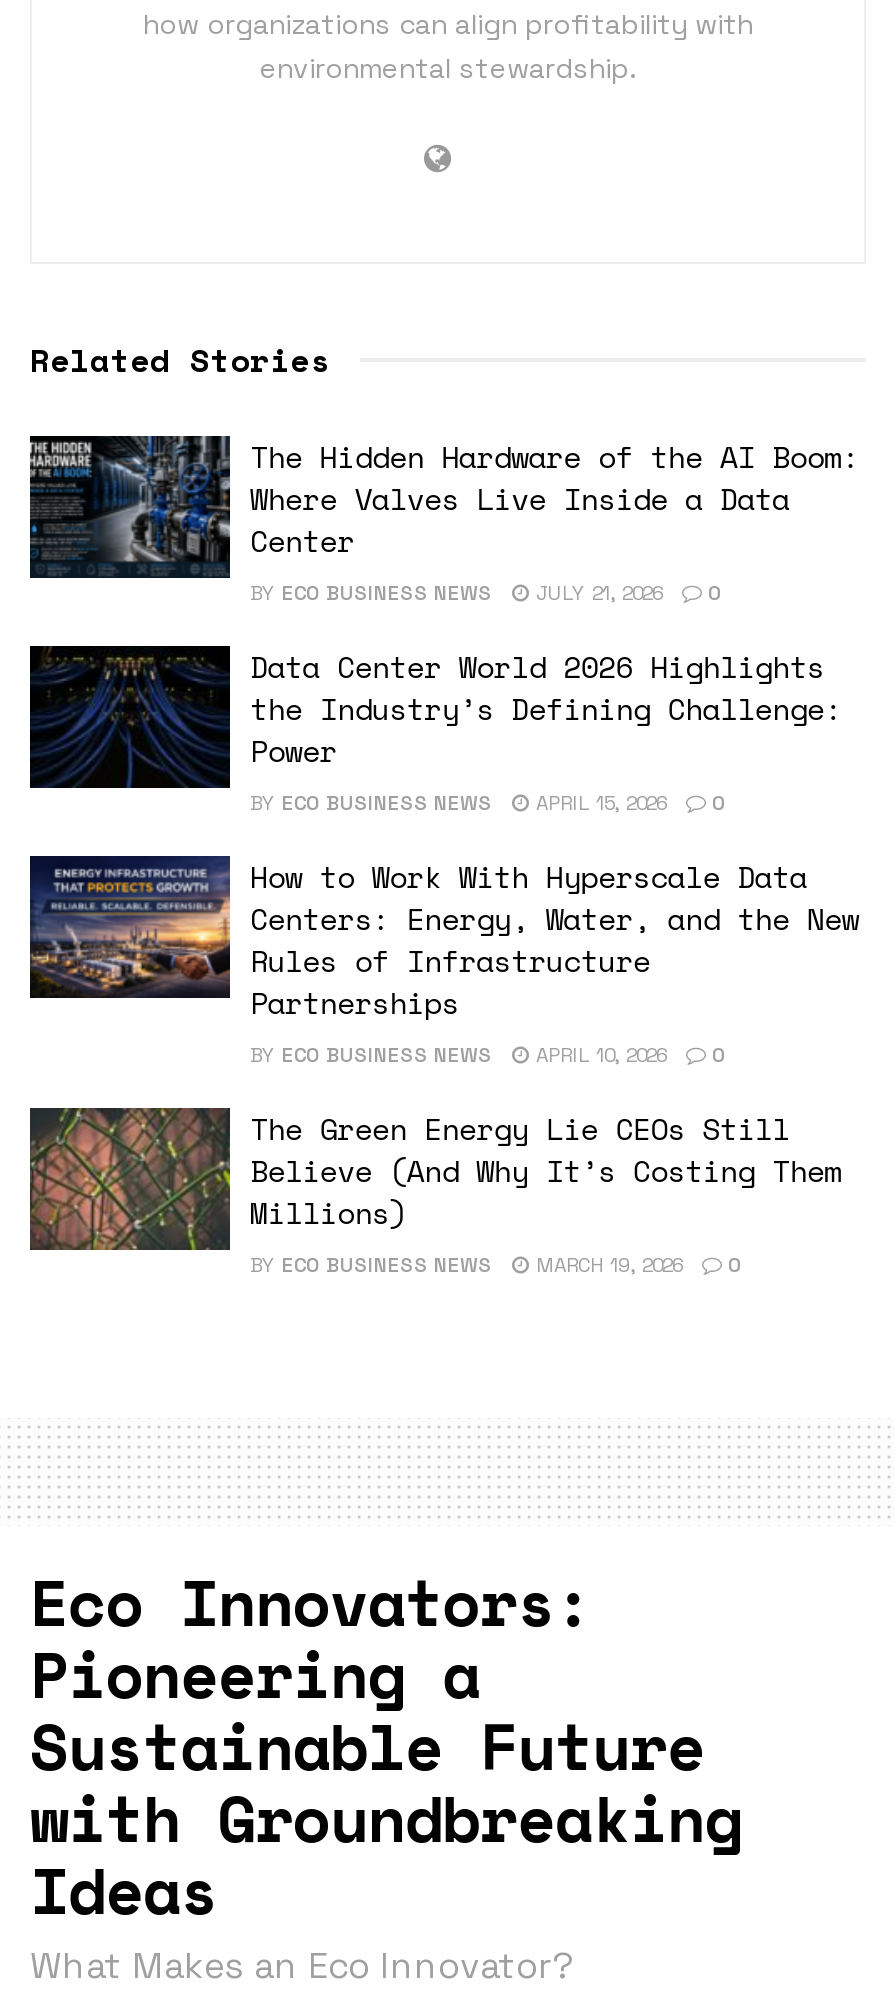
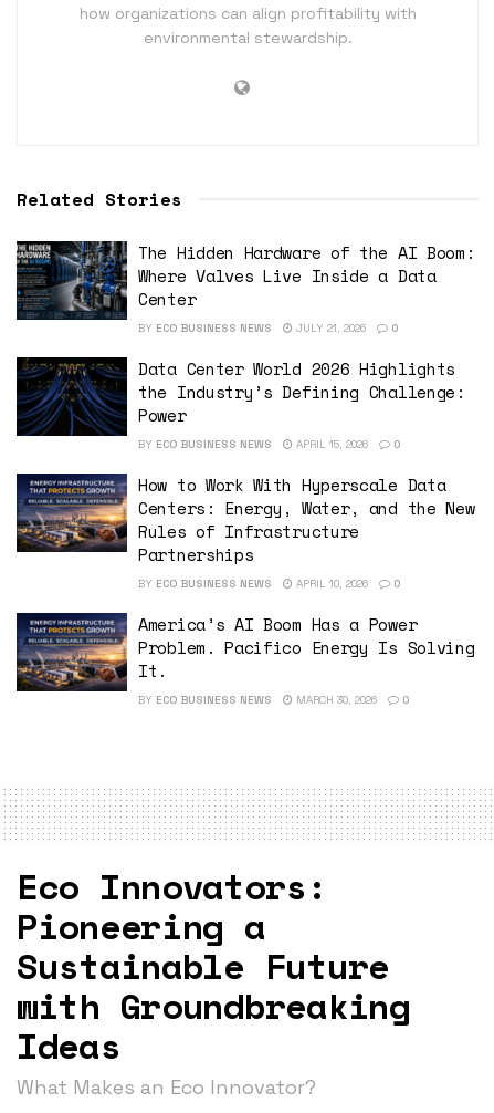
- [image]
- The Green Energy Lie CEOs Still
- Believe (And Why It’s Costing Them
- Millions)
+ [image]
+ America’s AI Boom Has a Power
+ Problem. Pacifico Energy Is Solving
+ It.

- BY ECO BUSINESS NEWS MARCH 19, 2026 0
+ BY ECO BUSINESS NEWS MARCH 30, 2026 0
